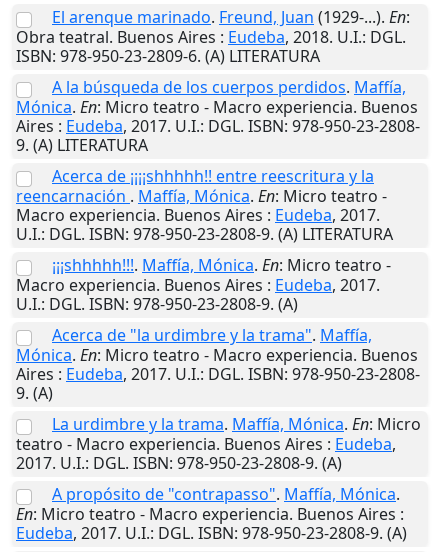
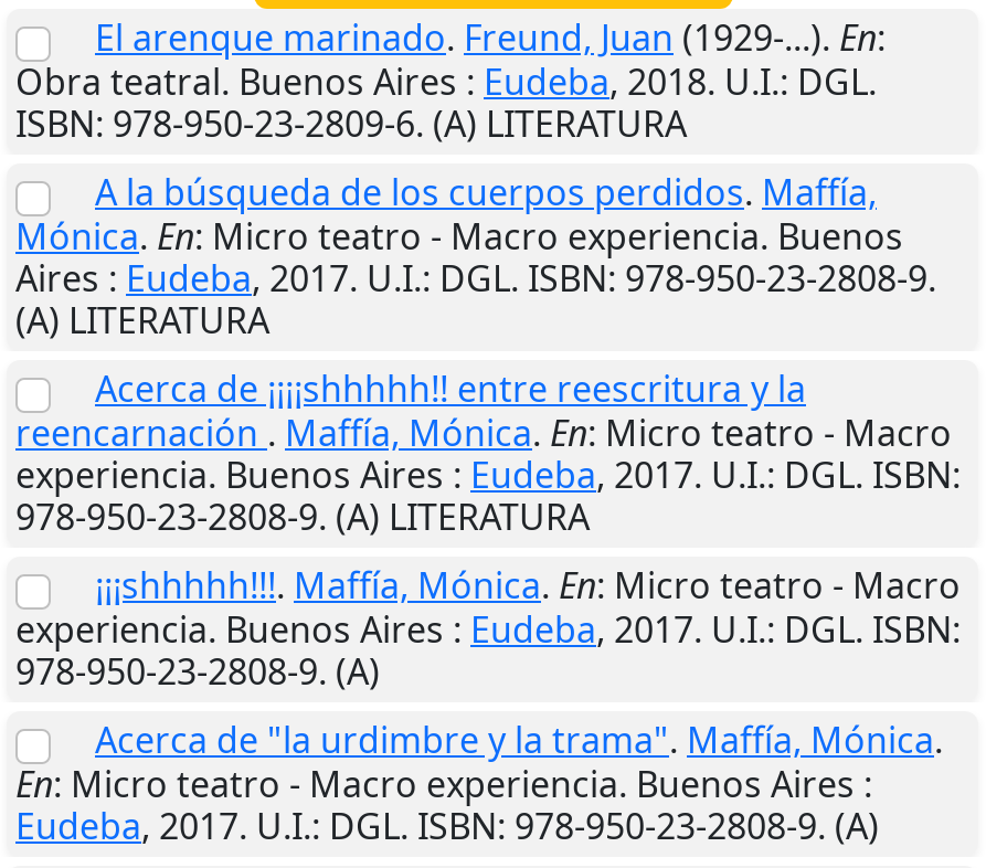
- reencarnación.Maffía, Mónica. En: Micro teatro -
- Macro experiencia.Buenos Aires: Eudeba, 2017.
- U.I.: DGL. ISBN: 978-950-23-2808-9. (A) LITERATURA
- ¡¡¡shhhhh!!!. Maffía, Mónica. En: Micro teatro -
- Macro experiencia. Buenos Aires: Eudeba, 2017.
- U.I.: DGL. ISBN: 978-950-23-2808-9. (A)
- Acerca de "la urdimbre y la trama". Maffía,
- Mónica. En: Micro teatro - Macro experiencia. Buenos
- Aires:Eudeba, 2017. U.I.: DGL. ISBN: 978-950-23-2808-
- 9. (A)
- La urdimbre y la trama. Maffía, Mónica. En: Micro
- teatro - Macro experiencia. Buenos Aires: Eudeba,
- 2017. U.I.: DGL. ISBN: 978-950-23-2808-9. (A)
- A propósito de "contrapasso". Maffía, Mónica.
+ reencarnación.Maffía, Mónica. En: Micro teatro - Macro
+ experiencia.Buenos Aires:Eudeba, 2017. U.I.: DGL. ISBN:
+ 978-950-23-2808-9. (A) LITERATURA
+ ¡¡¡shhhhh!!!. Maffía, Mónica. En: Micro teatro - Macro
+ experiencia. Buenos Aires: Eudeba, 2017. U.I.: DGL. ISBN:
+ 978-950-23-2808-9. (A)
+ Acerca de "la urdimbre y la trama". Maffía, Mónica.
